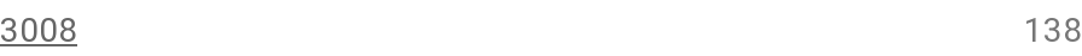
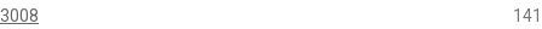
- 138
+ 141
